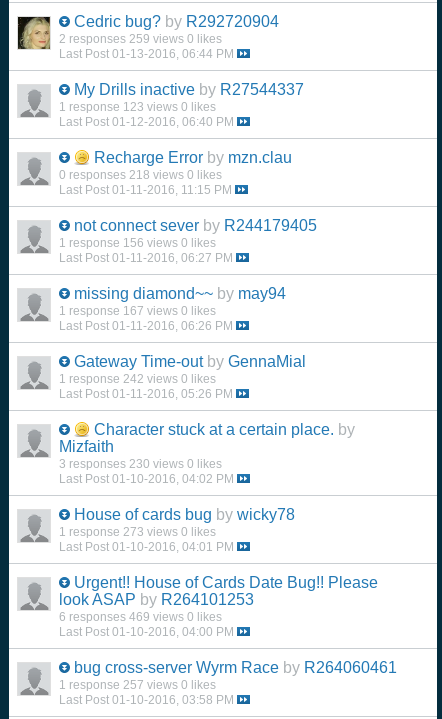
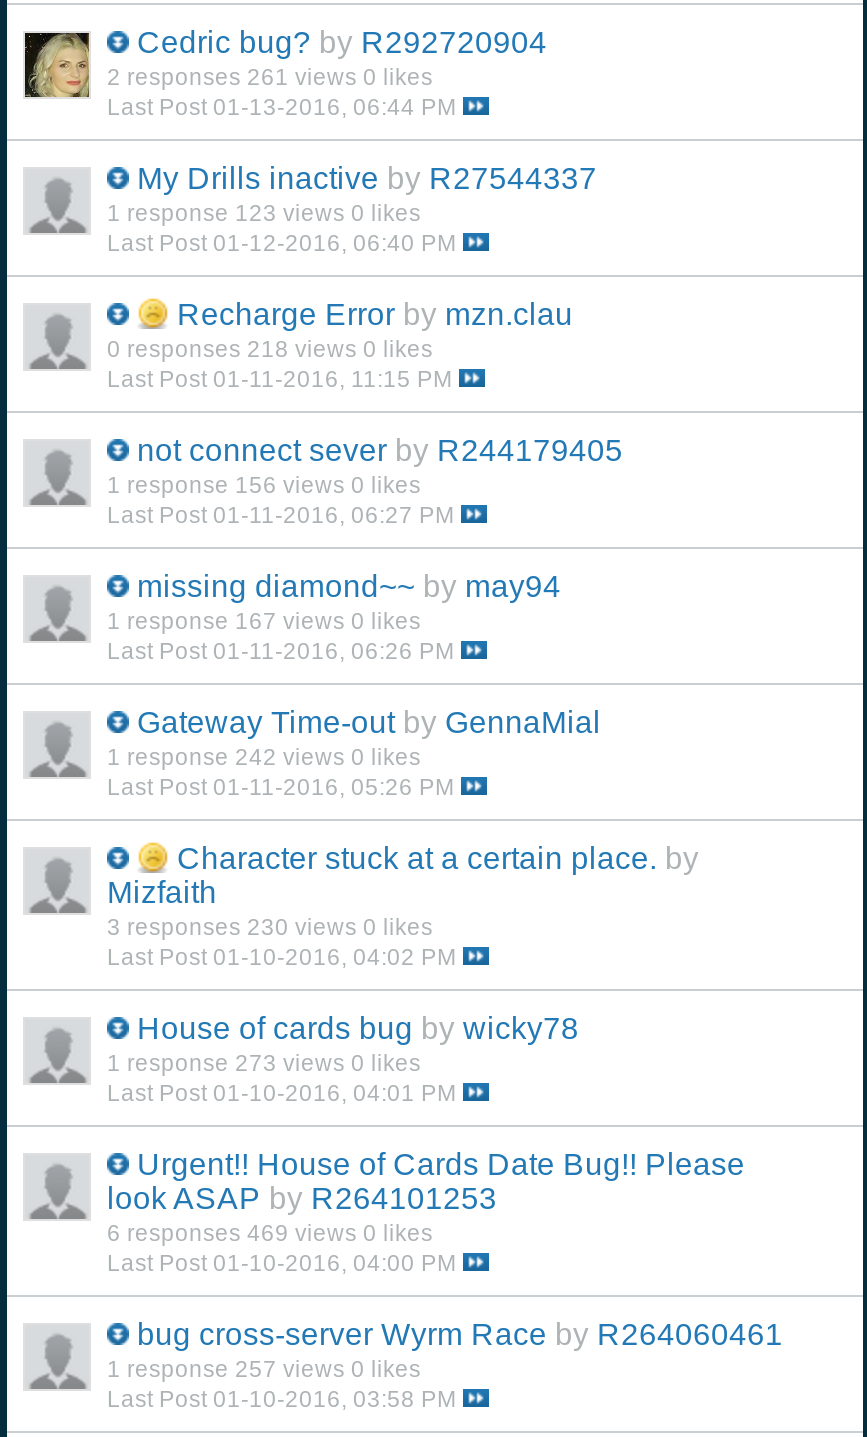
- 2 responses 259 views 0 likes
+ 2 responses 261 views 0 likes
